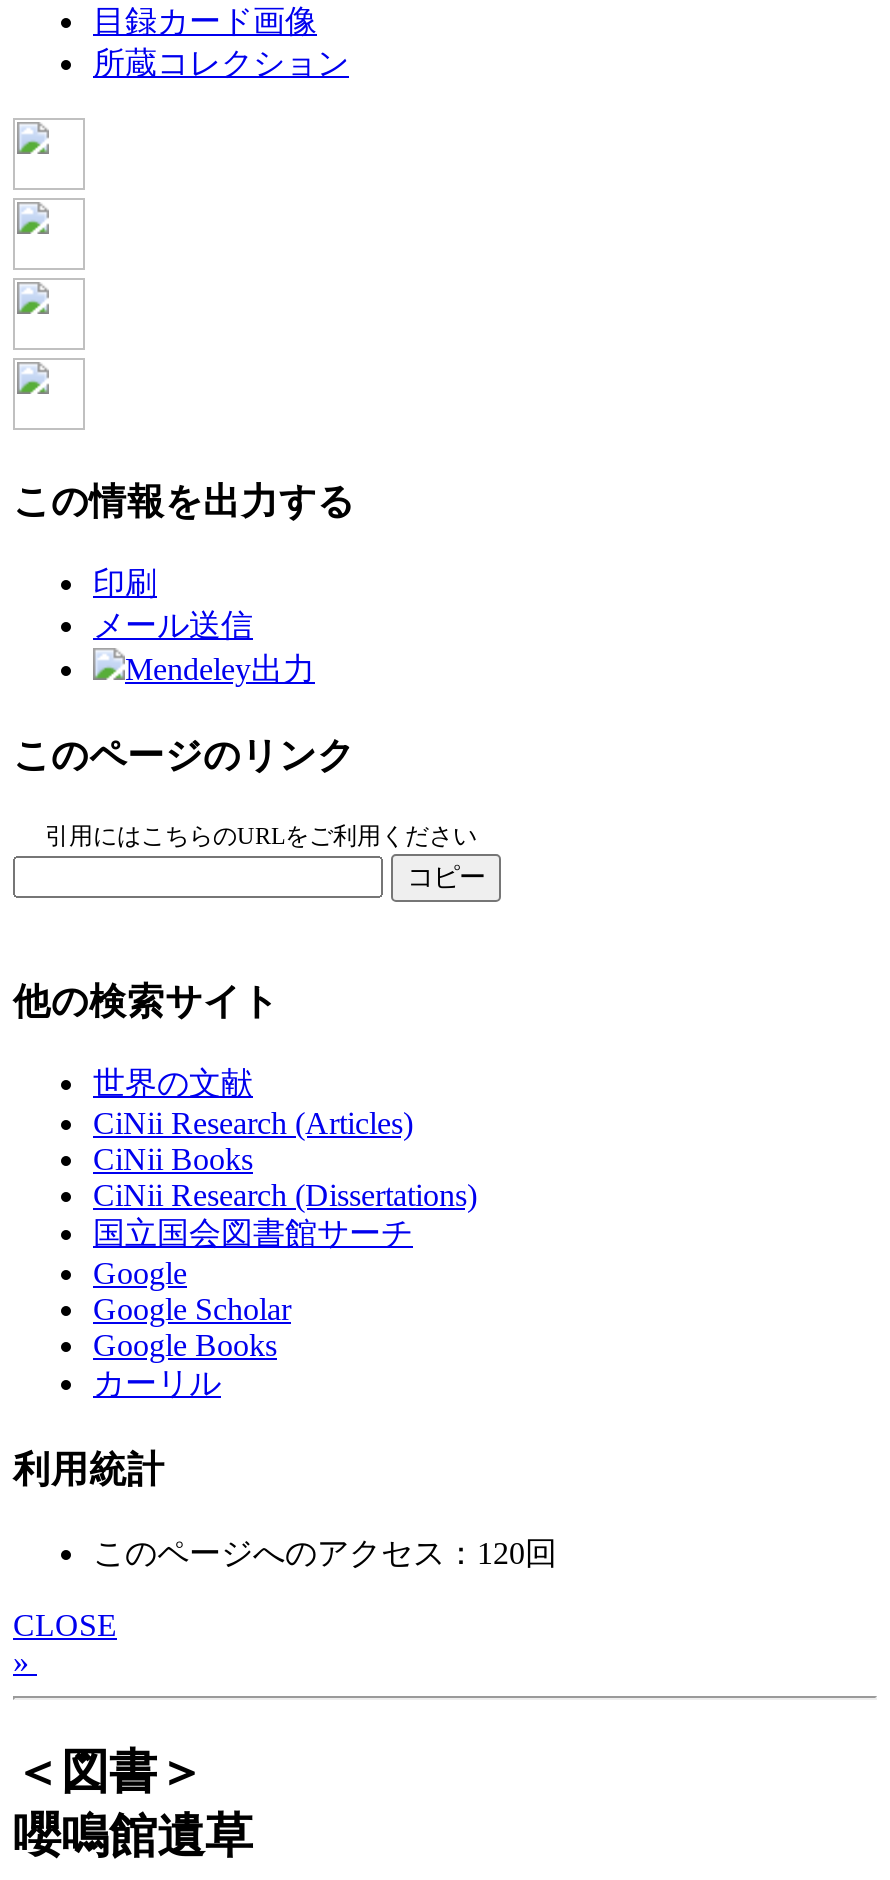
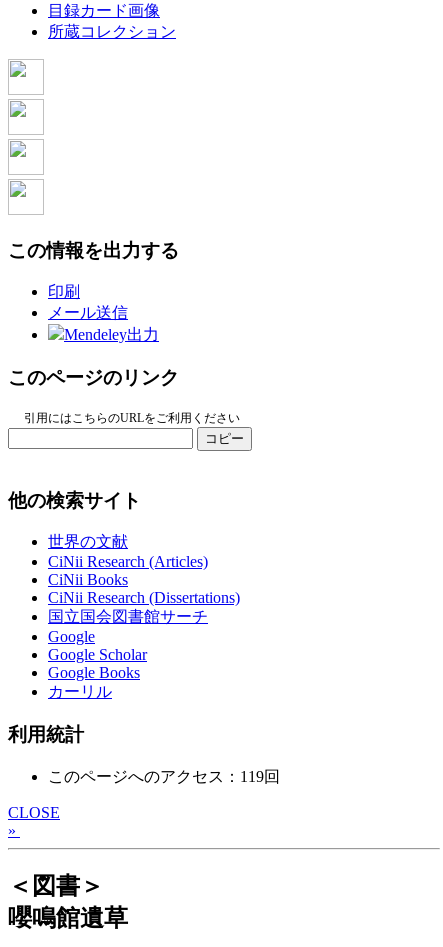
- このページへのアクセス：120回
+ このページへのアクセス：119回
